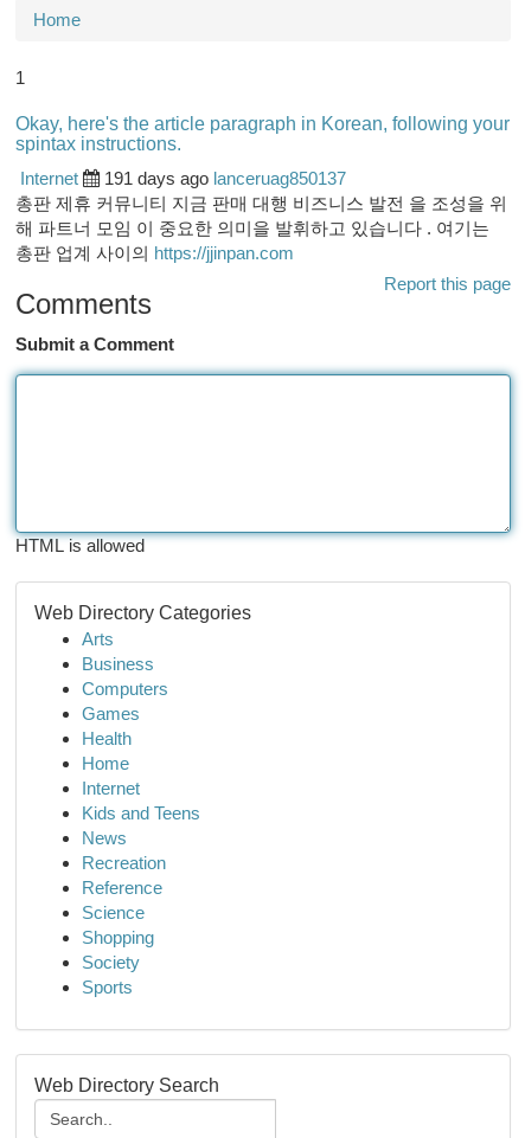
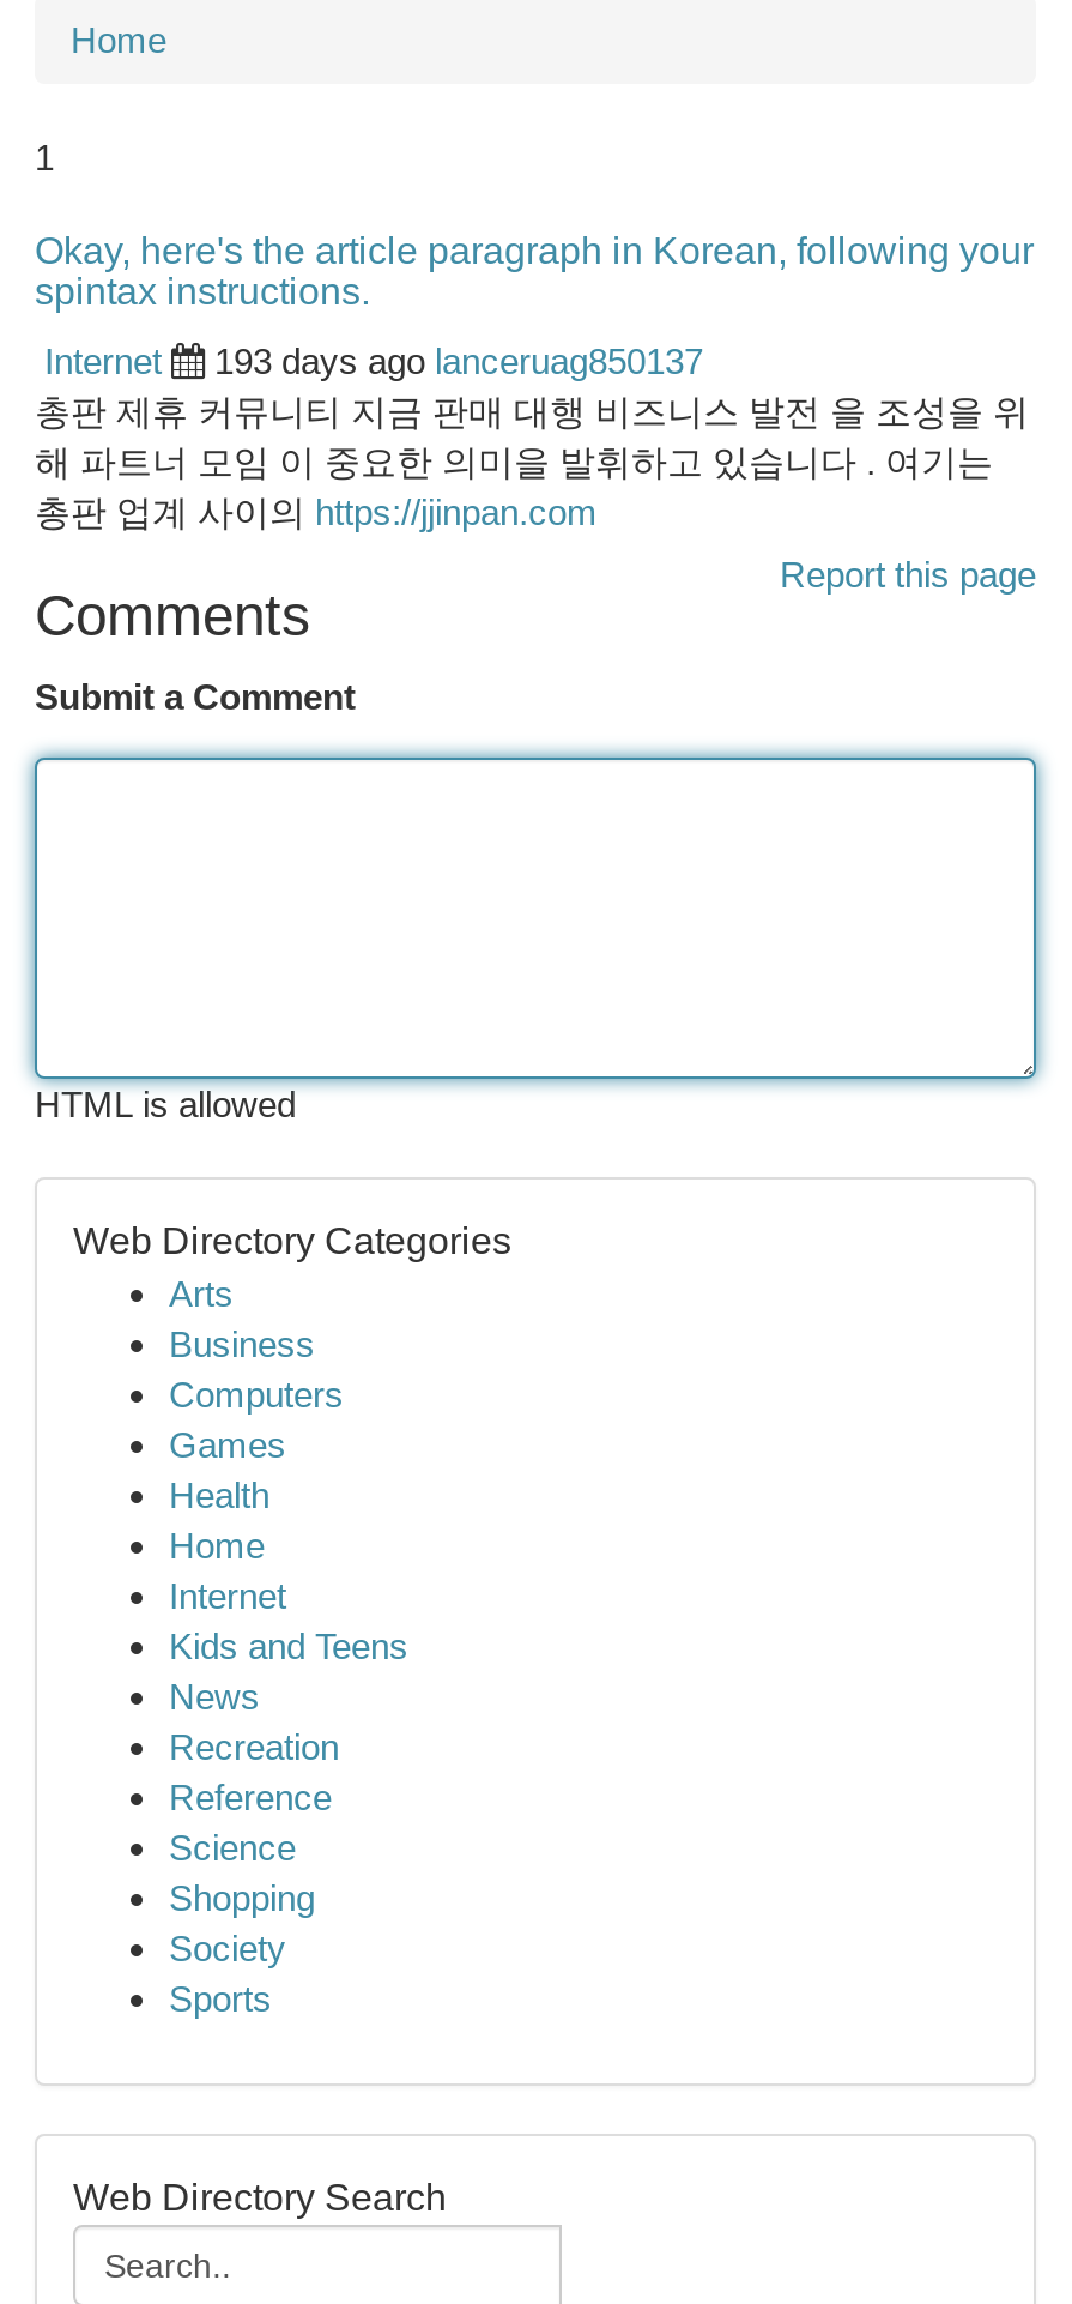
- 191 days ago lanceruag850137
+ 193 days ago lanceruag850137
